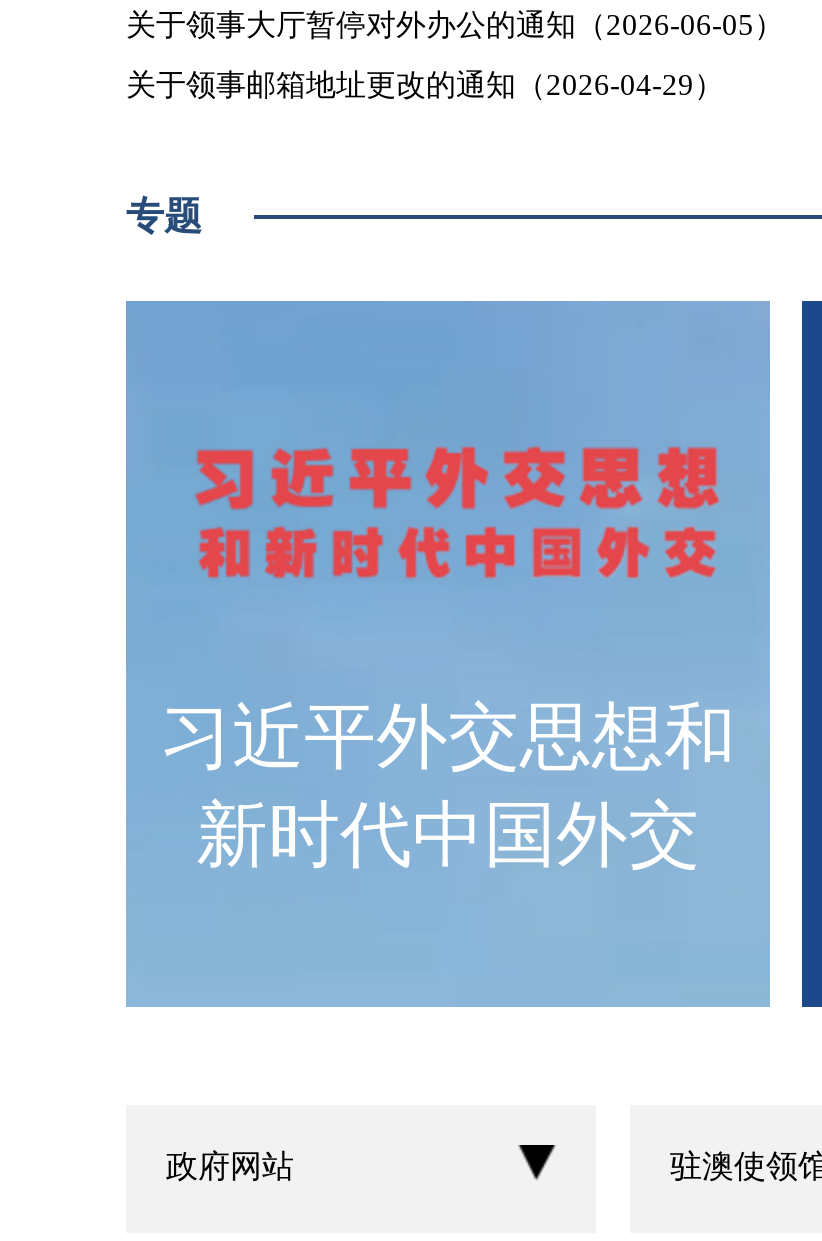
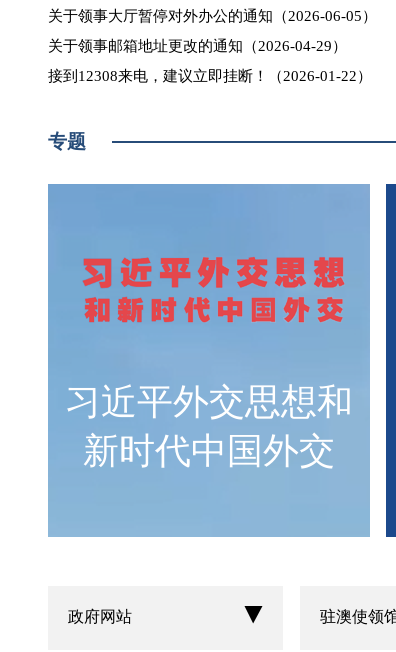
+ 接到12308来电，建议立即挂断！（2026-01-22）
